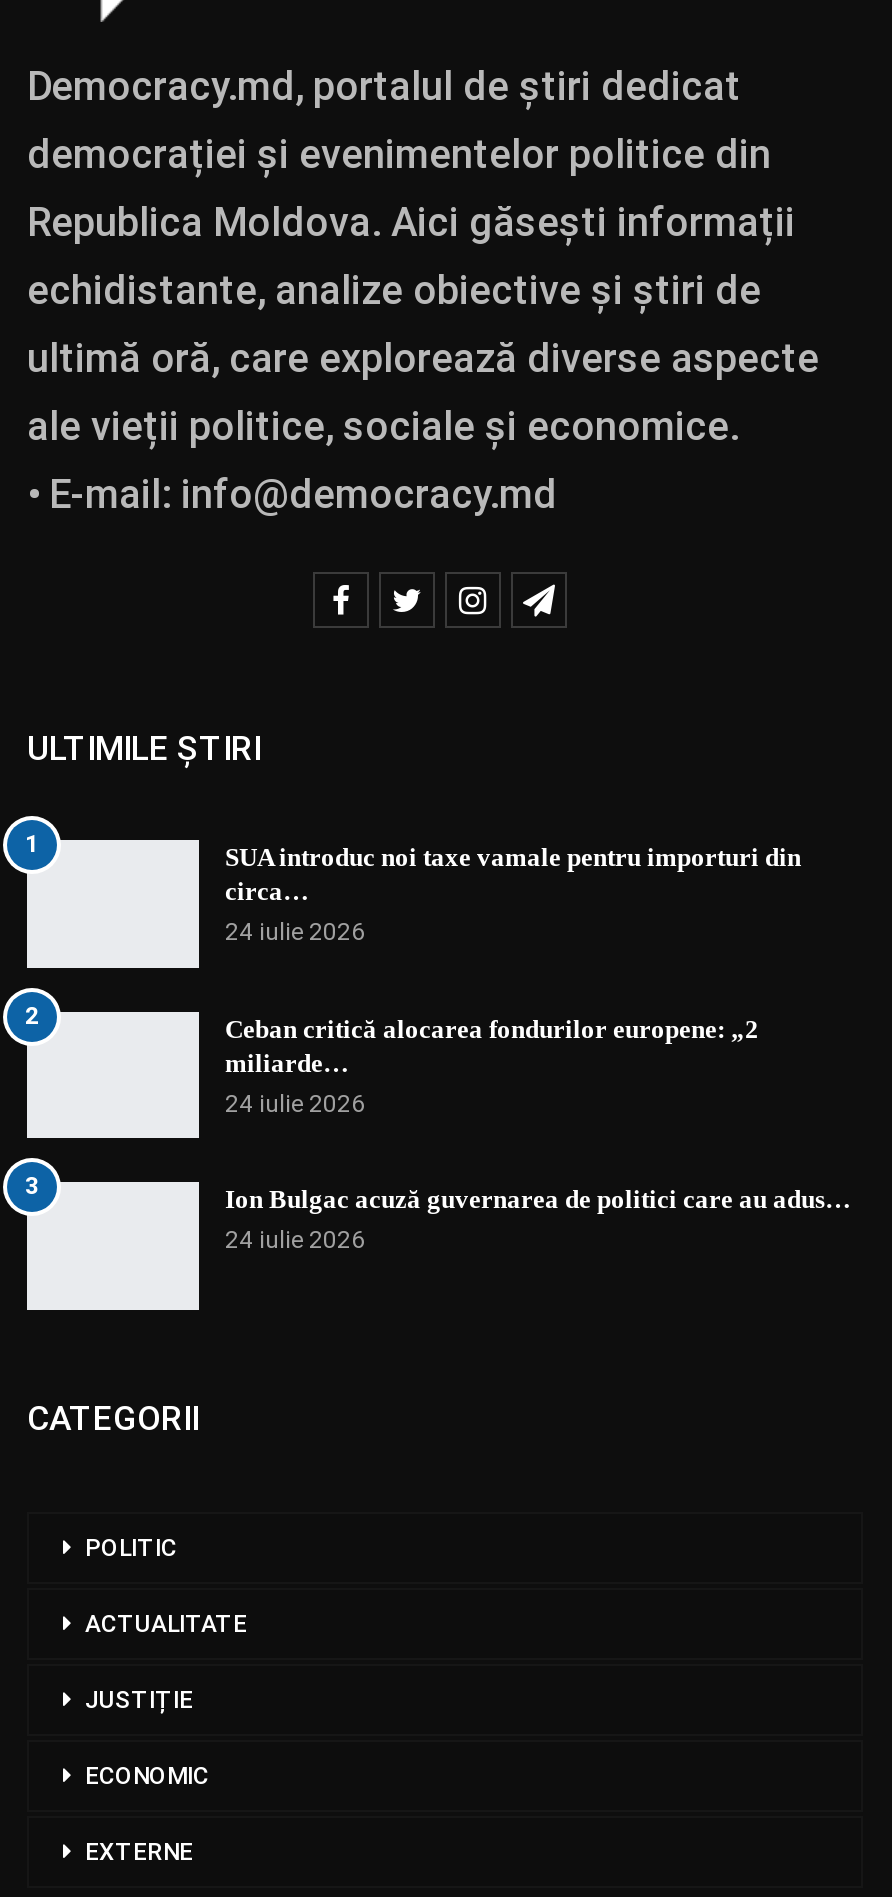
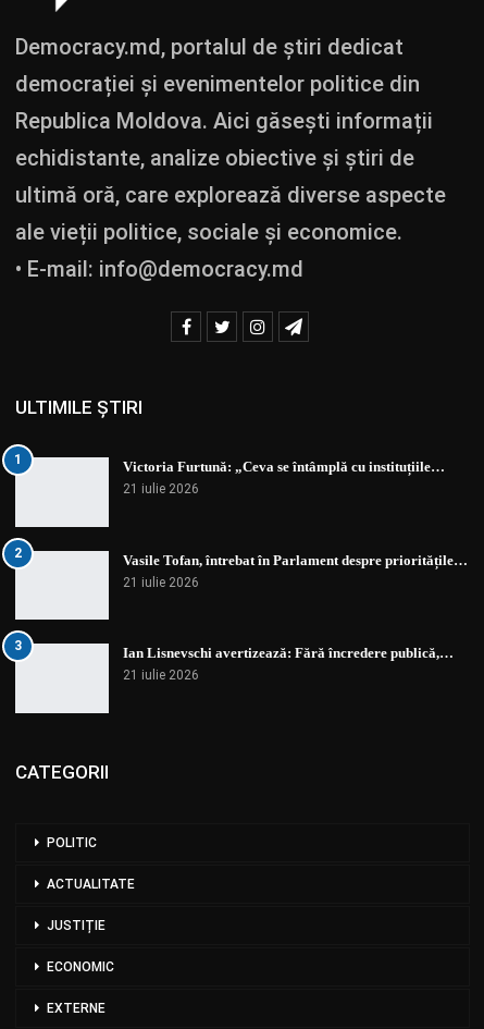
- SUA introduc noi taxe vamale pentru importuri din
- circa…
- 24 iulie 2026
+ Victoria Furtună: „Ceva se întâmplă cu instituțiile…
+ 21 iulie 2026

- Ceban critică alocarea fondurilor europene: „2
- miliarde…
- 24 iulie 2026
+ Vasile Tofan, întrebat în Parlament despre prioritățile…
+ 21 iulie 2026

- Ion Bulgac acuză guvernarea de politici care au adus…
- 24 iulie 2026
+ Ian Lisnevschi avertizează: Fără încredere publică,…
+ 21 iulie 2026
